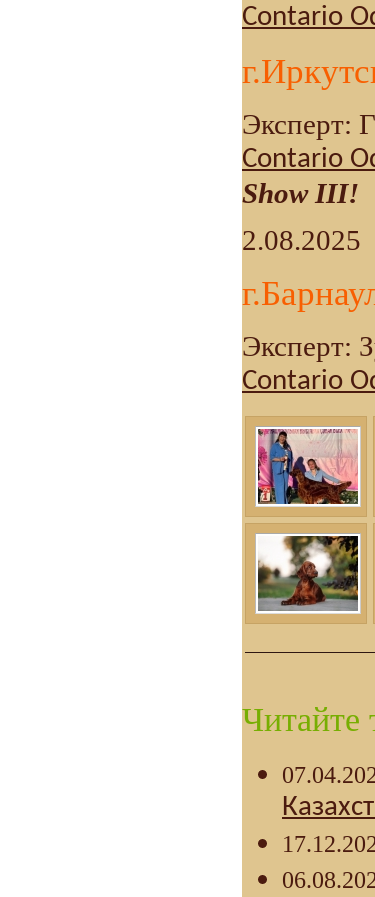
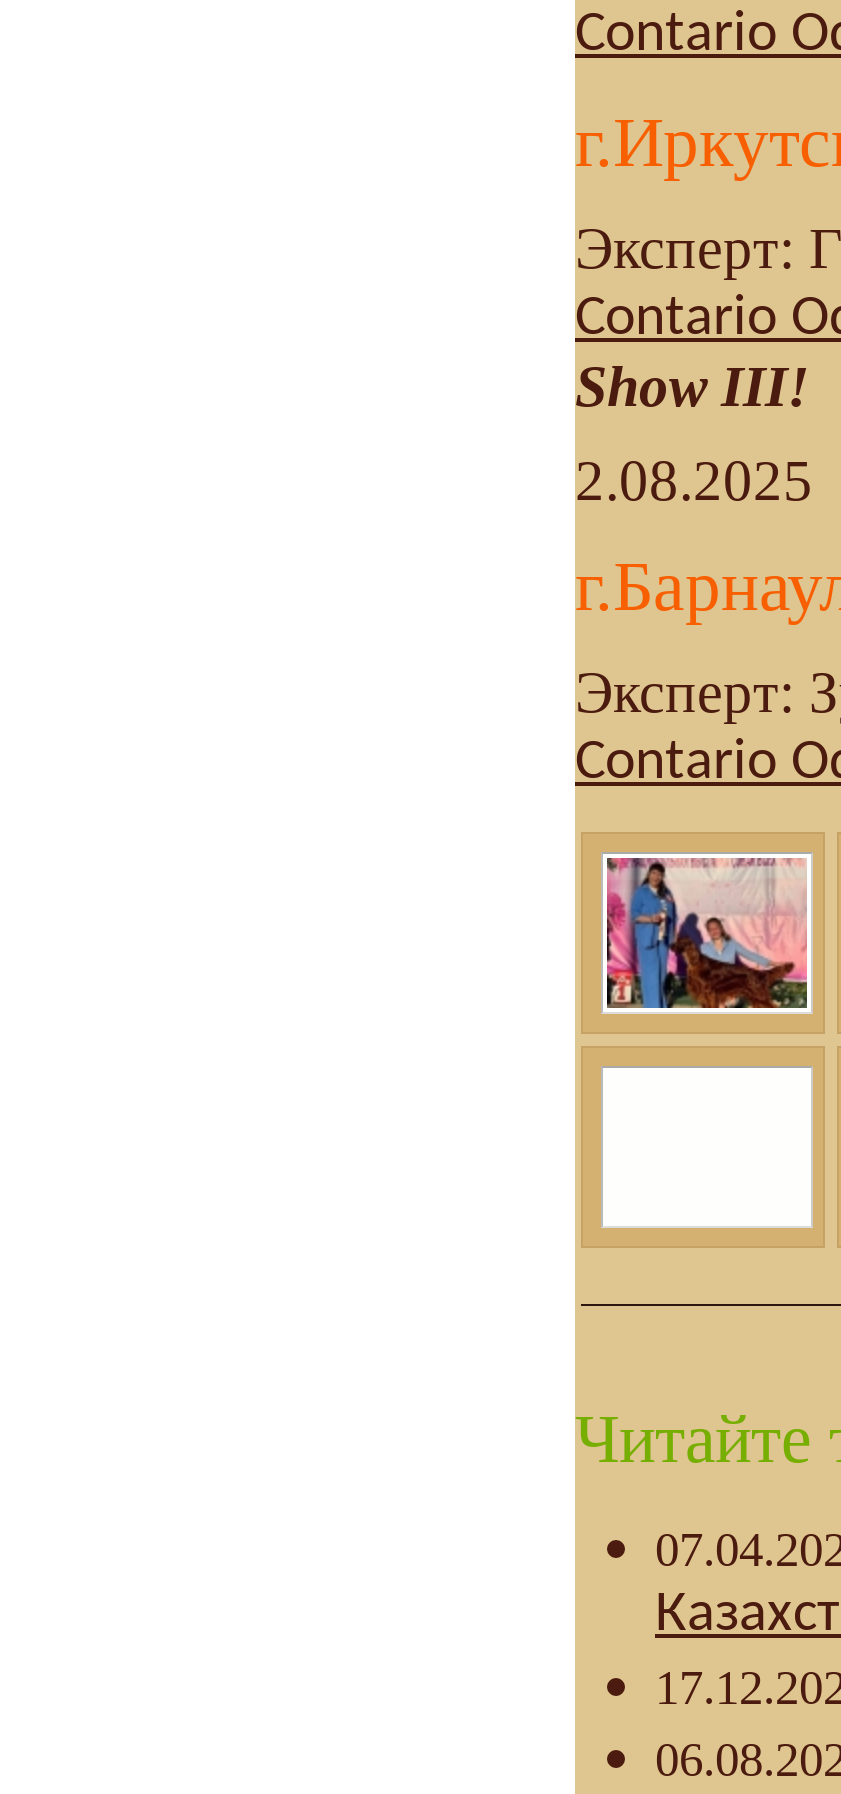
- [image]
